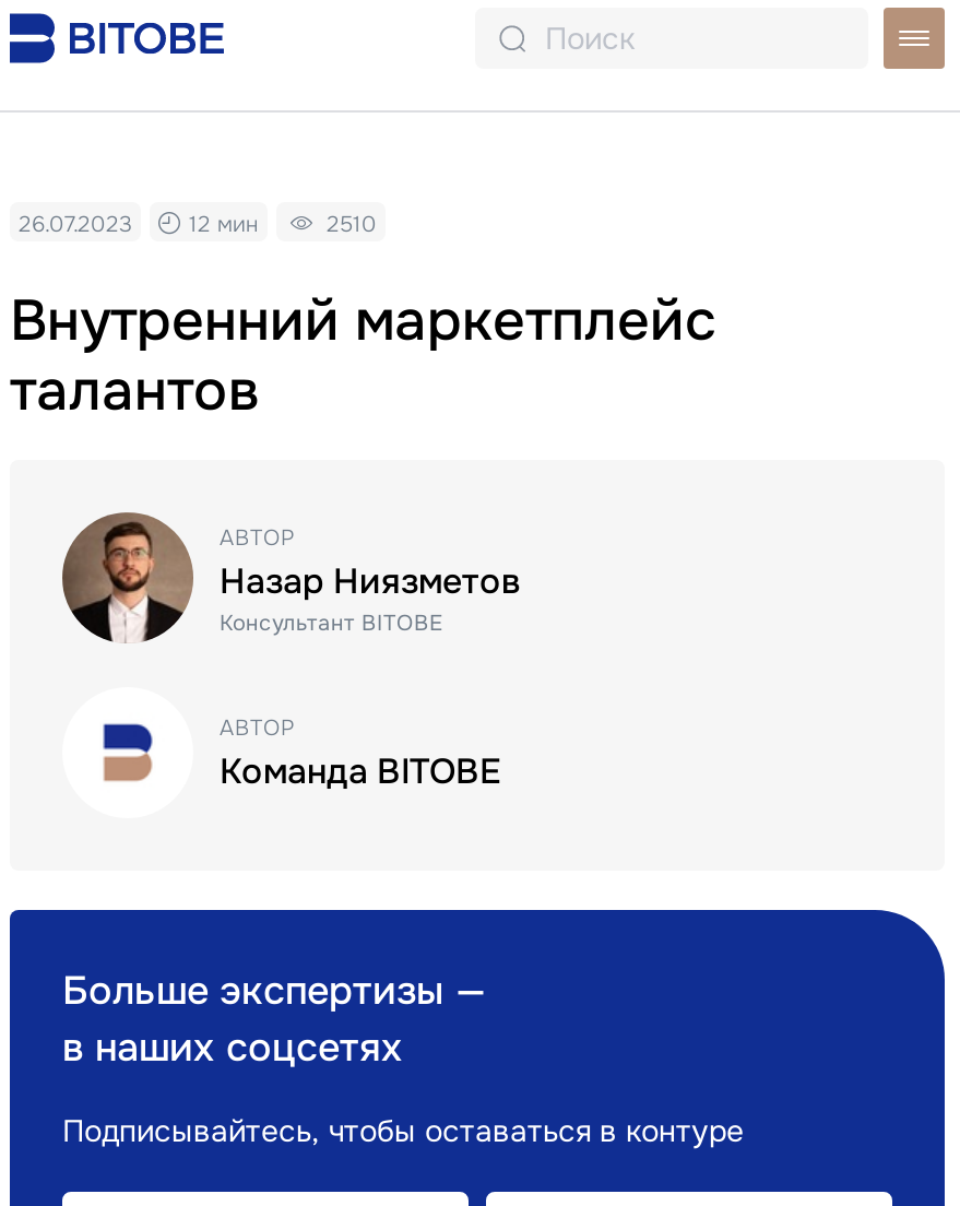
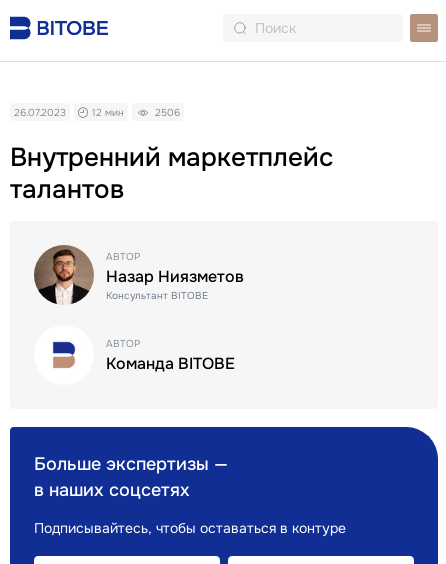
- 2510
+ 2506
